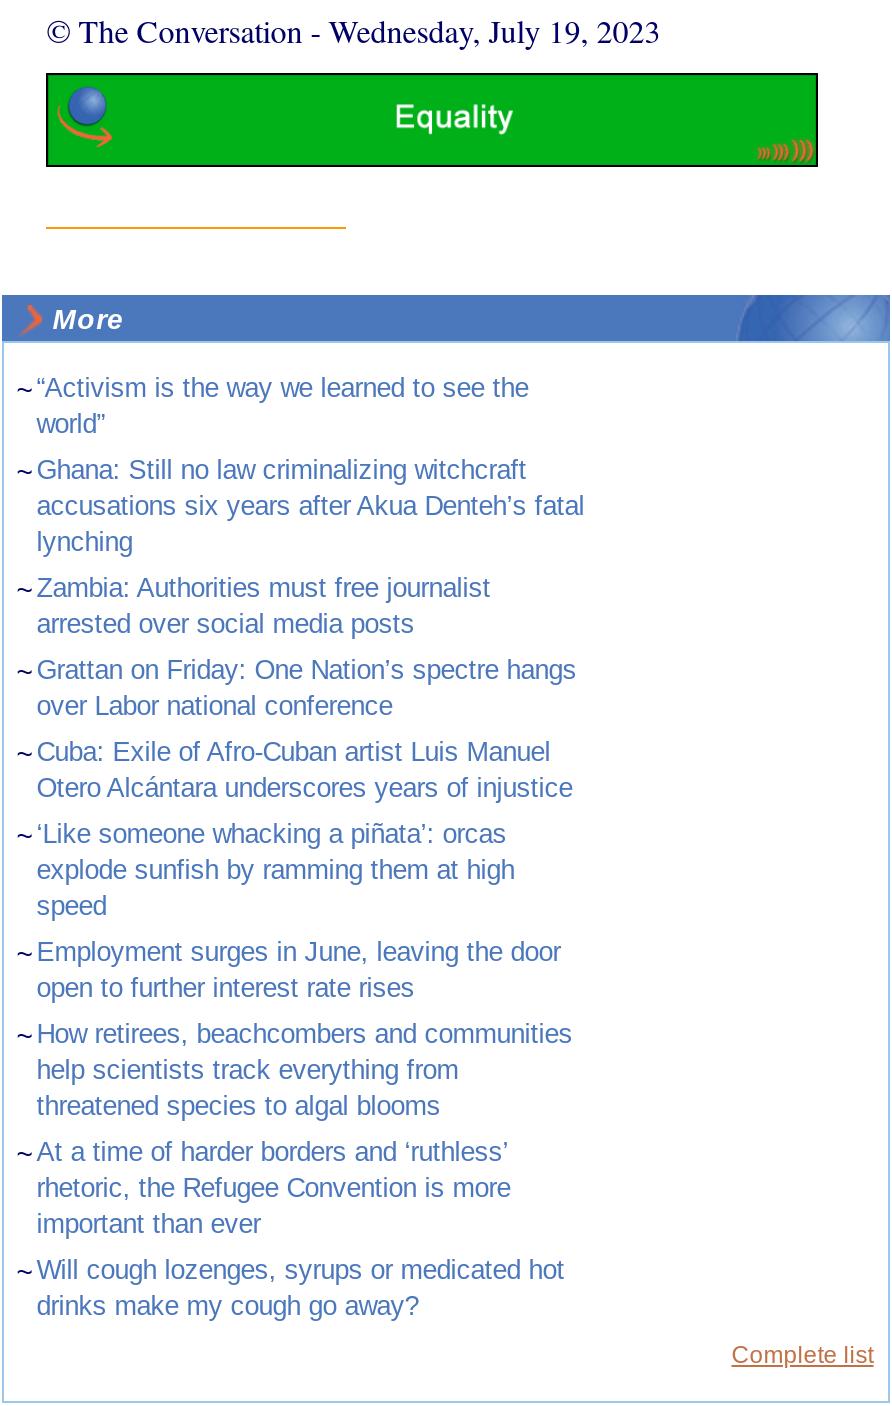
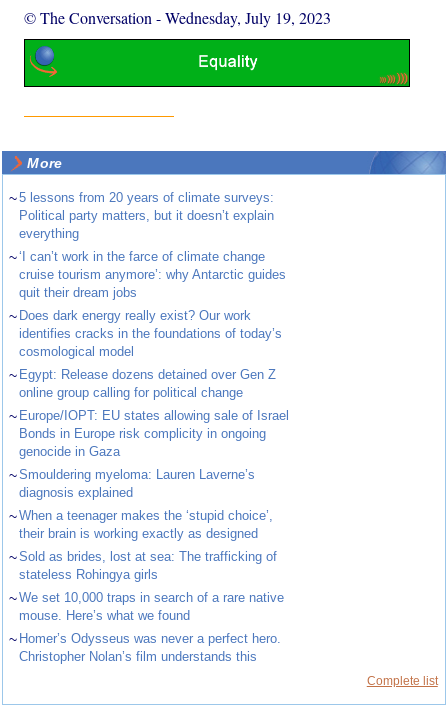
- ~ “Activism is the way we learned to see the
- world”
+ ~ 5 lessons from 20 years of climate surveys:
+ Political party matters, but it doesn’t explain
+ everything

- ~ Ghana: Still no law criminalizing witchcraft
- accusations six years after Akua Denteh’s fatal
- lynching
+ ~ ‘I can’t work in the farce of climate change
+ cruise tourism anymore’: why Antarctic guides
+ quit their dream jobs

- ~ Zambia: Authorities must free journalist
- arrested over social media posts
+ ~ Does dark energy really exist? Our work
+ identifies cracks in the foundations of today’s
+ cosmological model

- ~ Grattan on Friday: One Nation’s spectre hangs
- over Labor national conference
+ ~ Egypt: Release dozens detained over Gen Z
+ online group calling for political change

- ~ Cuba: Exile of Afro-Cuban artist Luis Manuel
- Otero Alcántara underscores years of injustice
+ ~ Europe/IOPT: EU states allowing sale of Israel
+ Bonds in Europe risk complicity in ongoing
+ genocide in Gaza

- ~ ‘Like someone whacking a piñata’: orcas
- explode sunfish by ramming them at high
- speed
+ ~ Smouldering myeloma: Lauren Laverne’s
+ diagnosis explained

- ~ Employment surges in June, leaving the door
- open to further interest rate rises
+ ~ When a teenager makes the ‘stupid choice’,
+ their brain is working exactly as designed

- ~ How retirees, beachcombers and communities
- help scientists track everything from
- threatened species to algal blooms
+ ~ Sold as brides, lost at sea: The trafficking of
+ stateless Rohingya girls

- ~ At a time of harder borders and ‘ruthless’
- rhetoric, the Refugee Convention is more
- important than ever
+ ~ We set 10,000 traps in search of a rare native
+ mouse. Here’s what we found

- ~ Will cough lozenges, syrups or medicated hot
- drinks make my cough go away?
+ ~ Homer’s Odysseus was never a perfect hero.
+ Christopher Nolan’s film understands this
